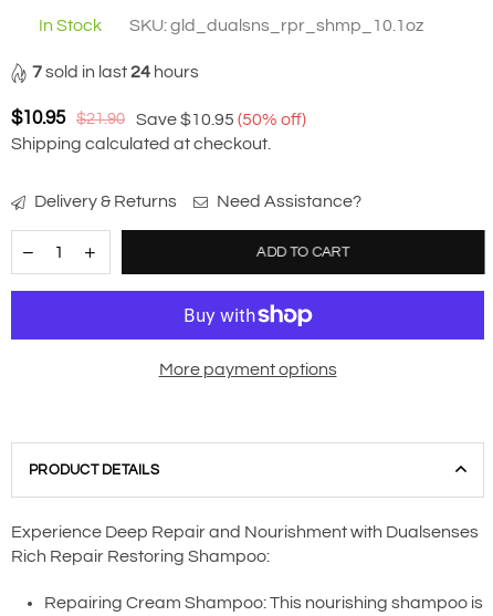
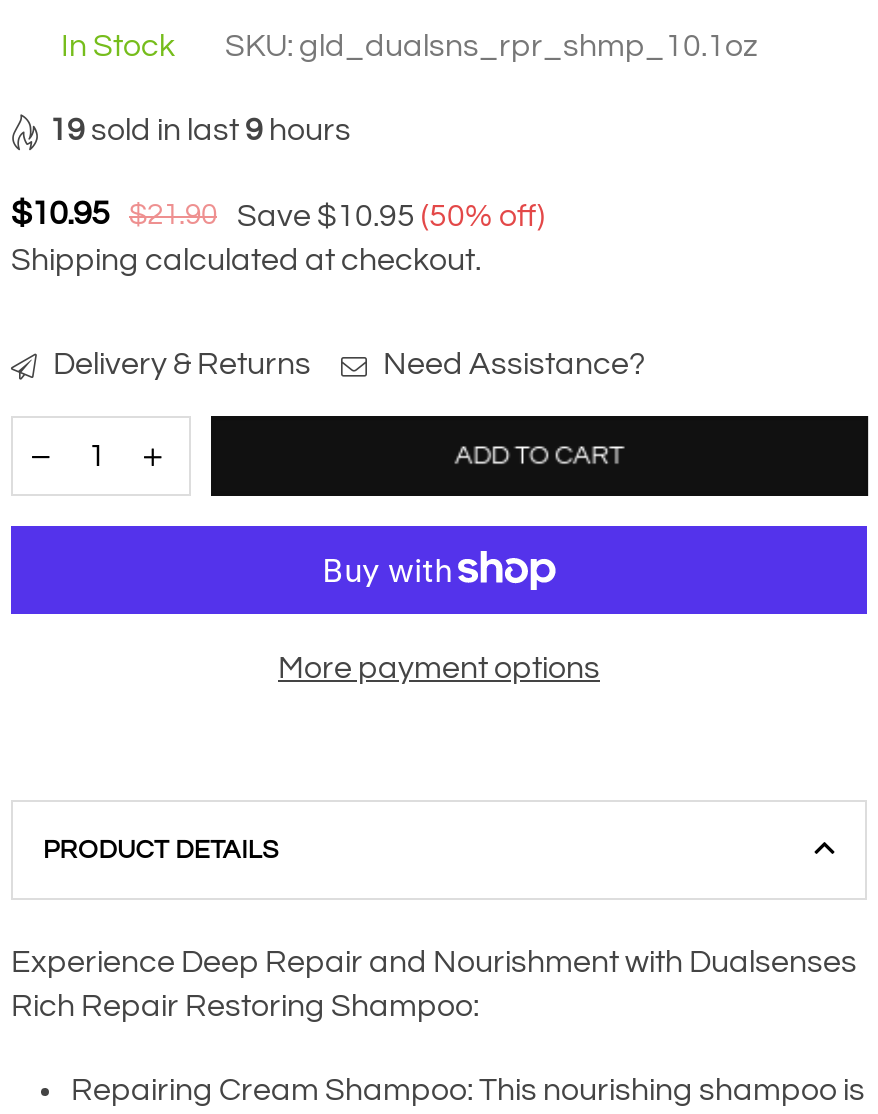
- 7 sold in last 24 hours
+ 19 sold in last 9 hours
